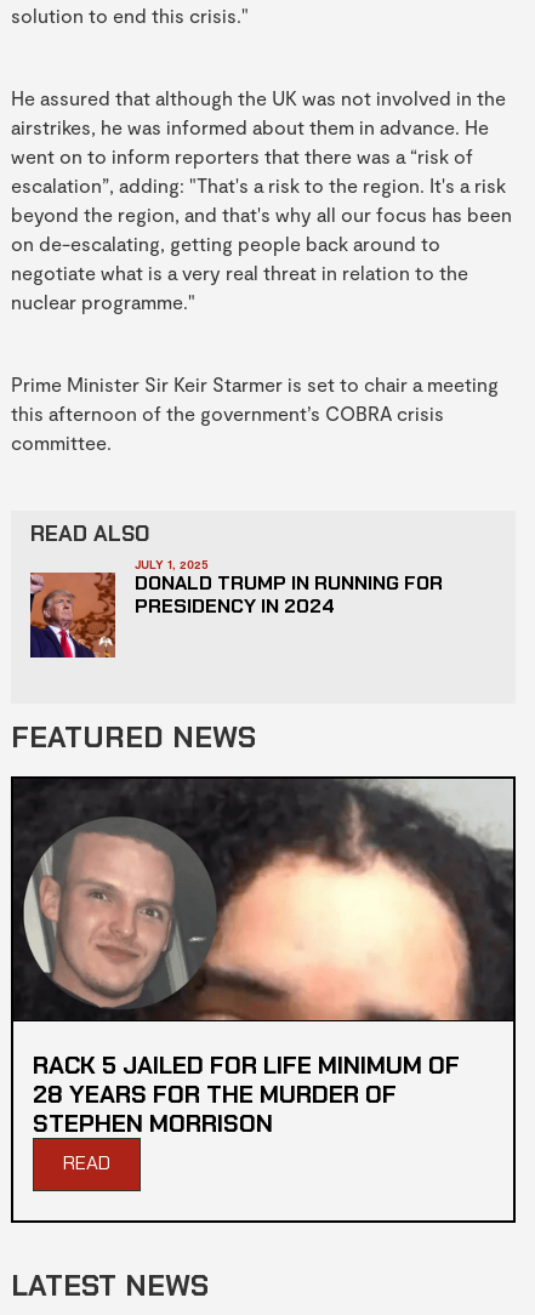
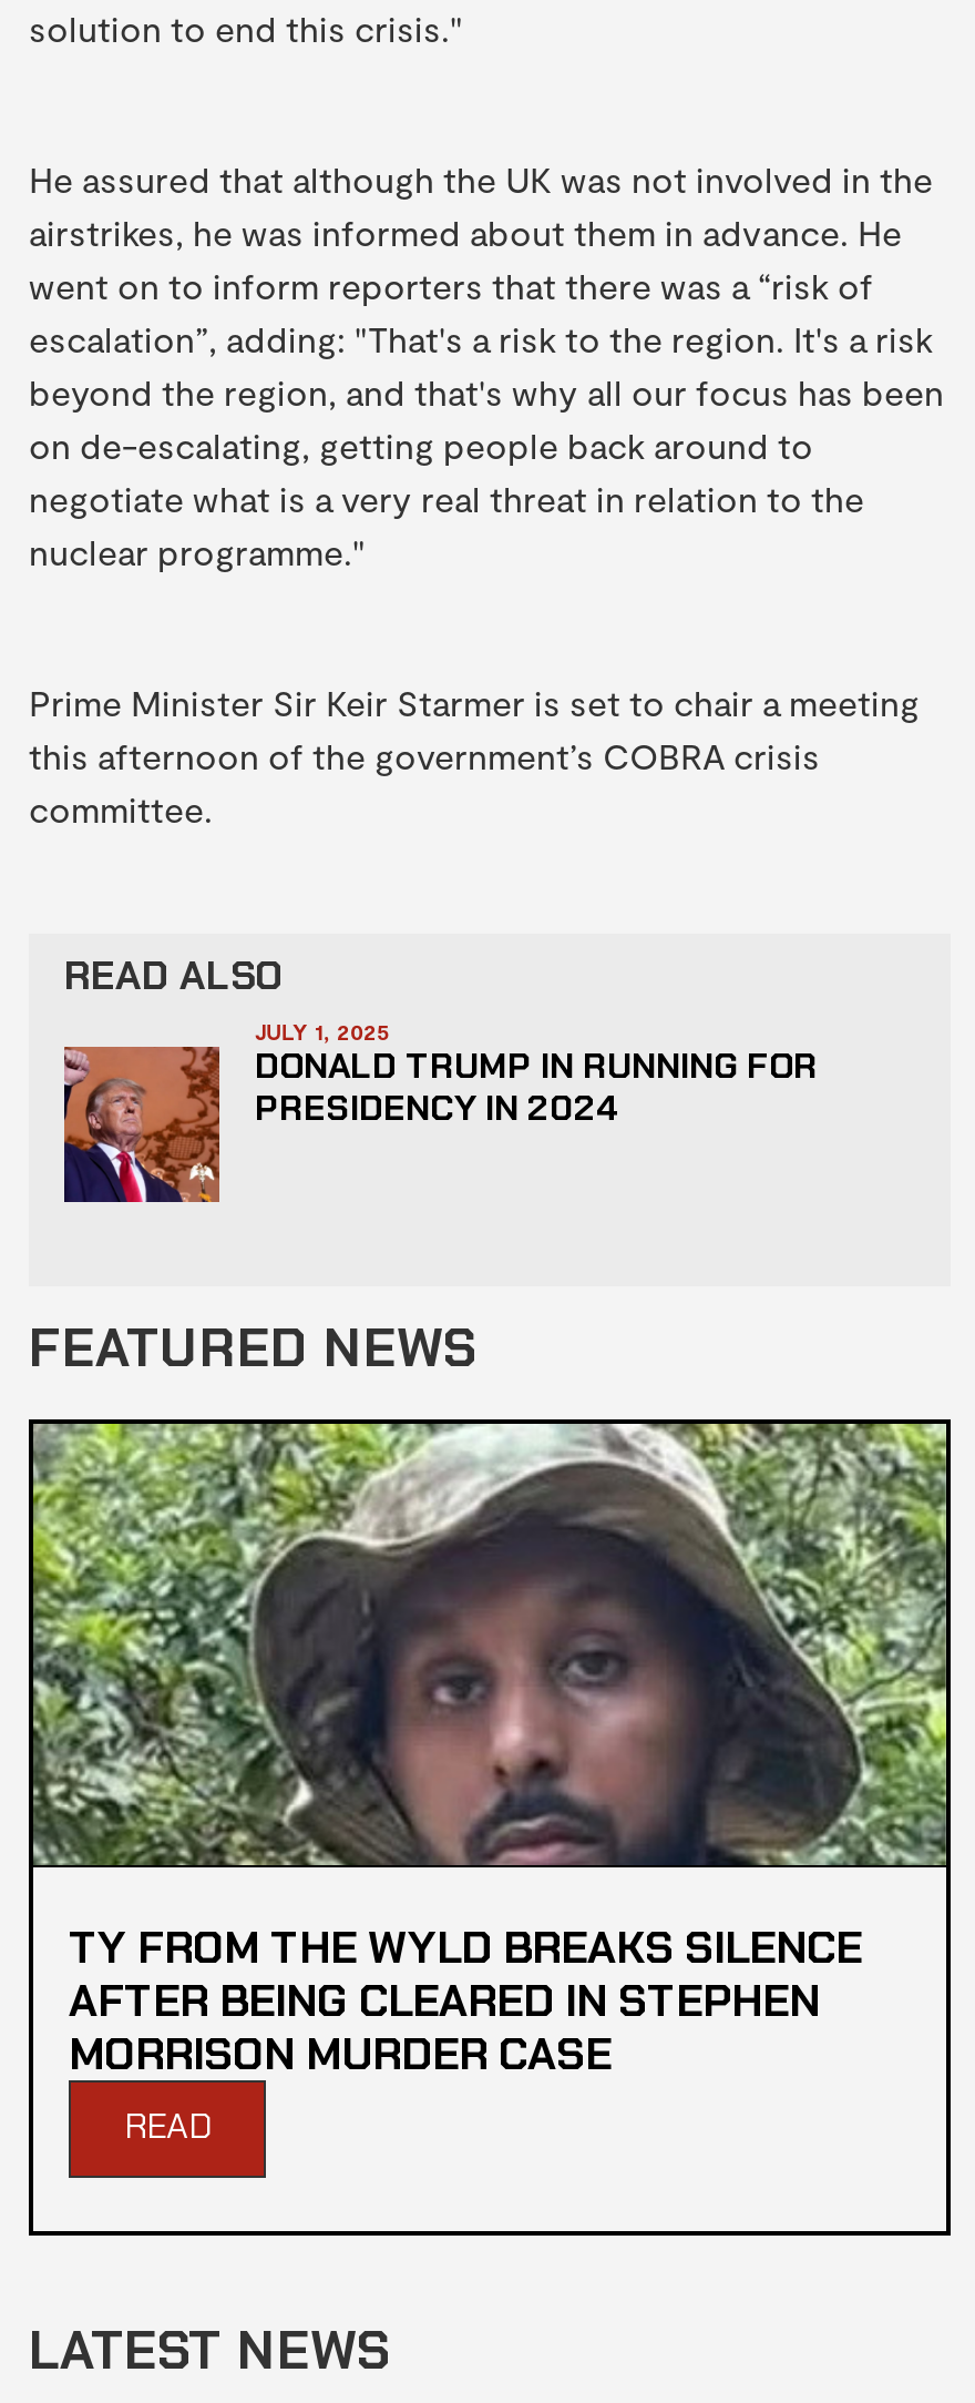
- [image]
- RACK 5 JAILED FOR LIFE MINIMUM OF
- 28 YEARS FOR THE MURDER OF
- STEPHEN MORRISON
+ [image]
+ TY FROM THE WYLD BREAKS SILENCE
+ AFTER BEING CLEARED IN STEPHEN
+ MORRISON MURDER CASE
